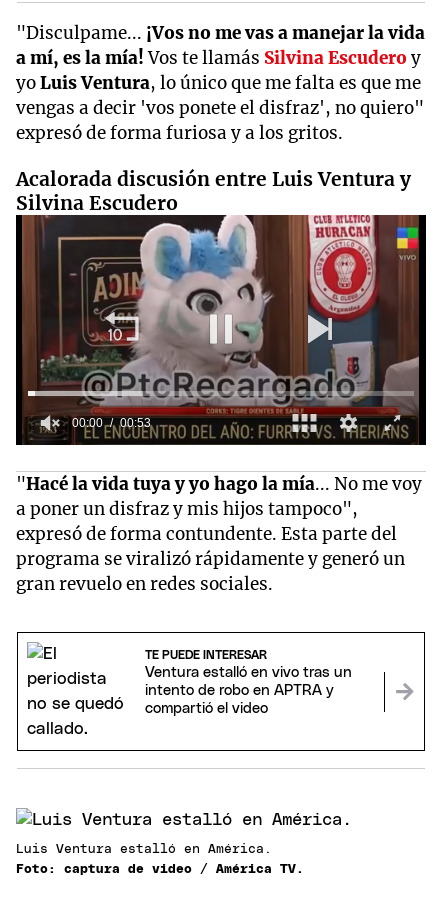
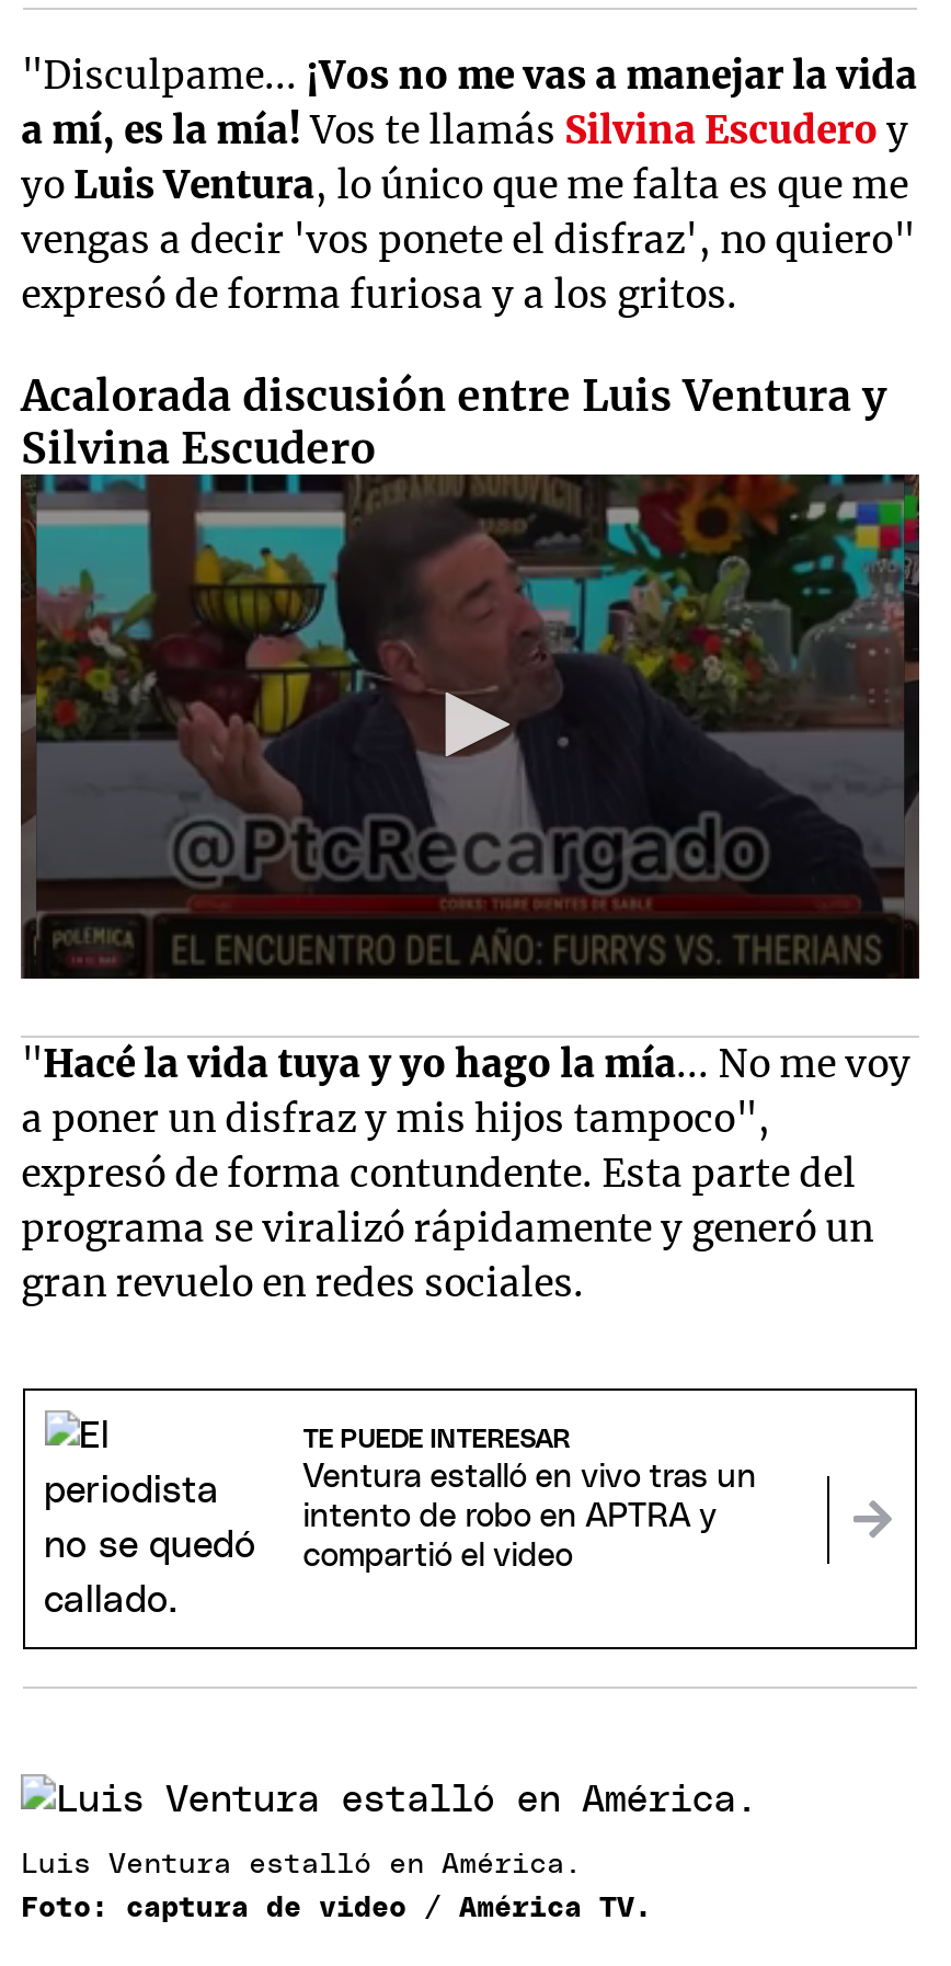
- [image]
+ [image]
